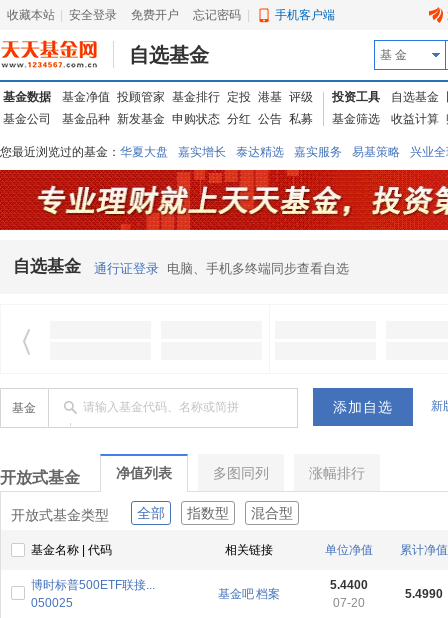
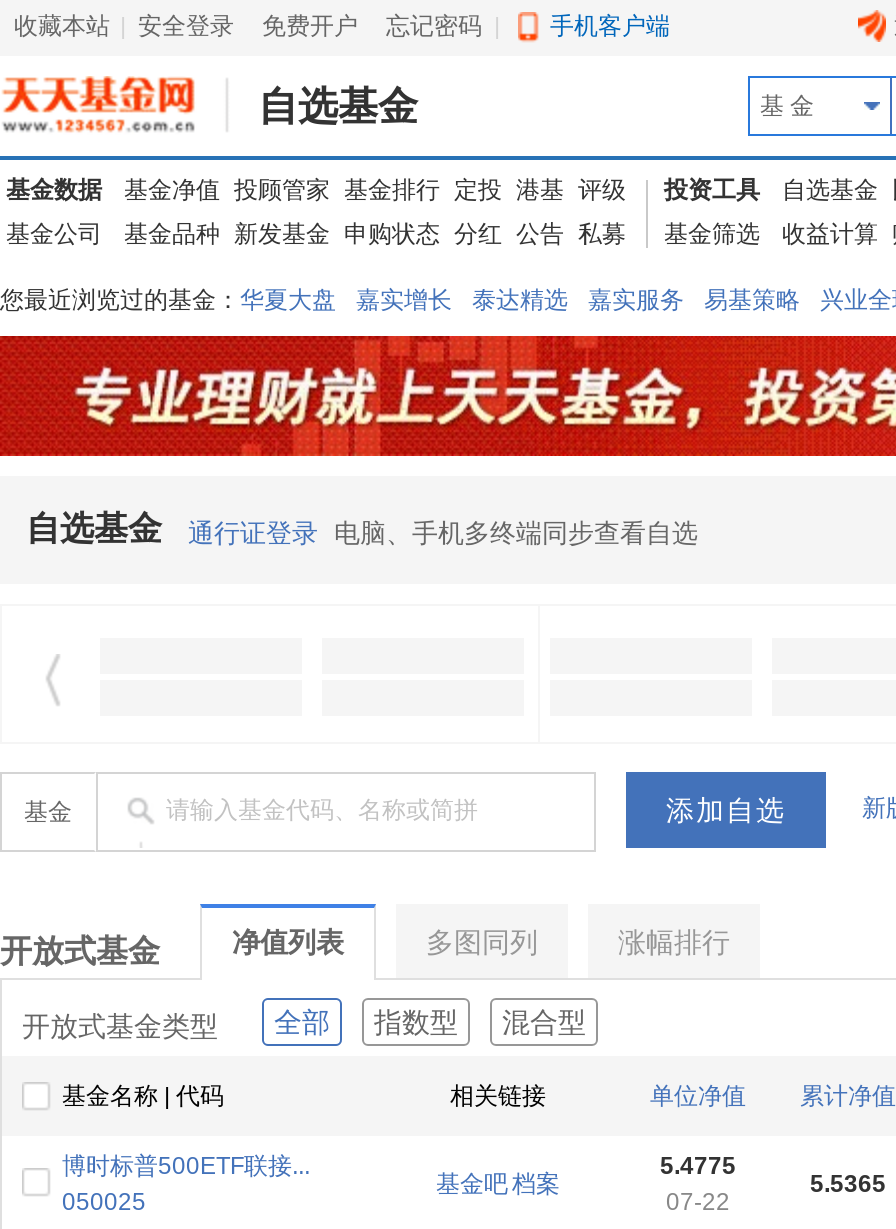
- 5.4400
+ 5.4775

- 5.4990
+ 5.5365

- 07-20
+ 07-22
